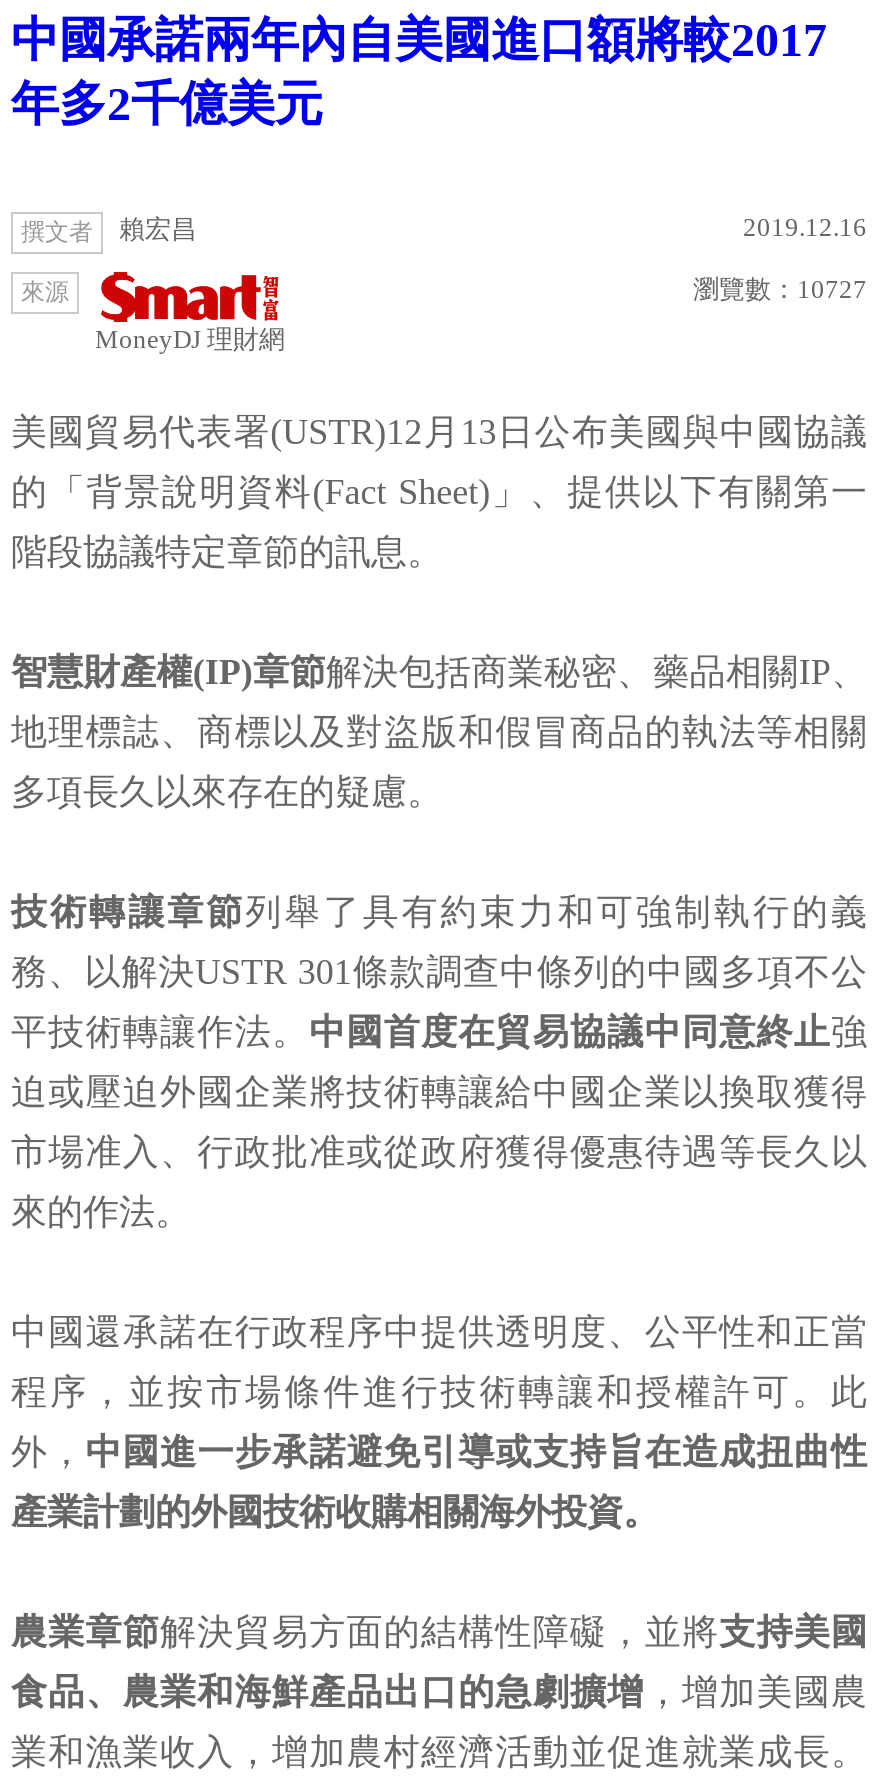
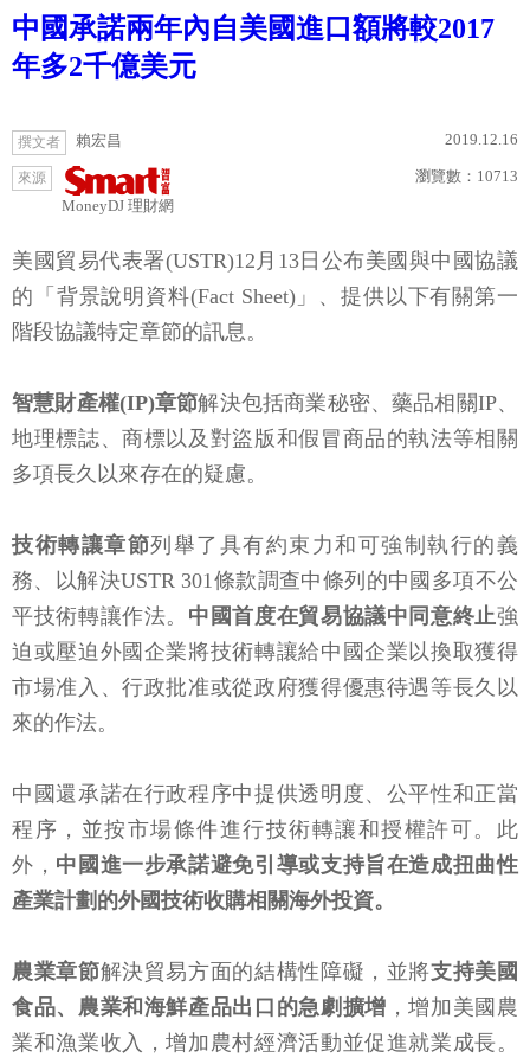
- 瀏覽數：10727
+ 瀏覽數：10713
